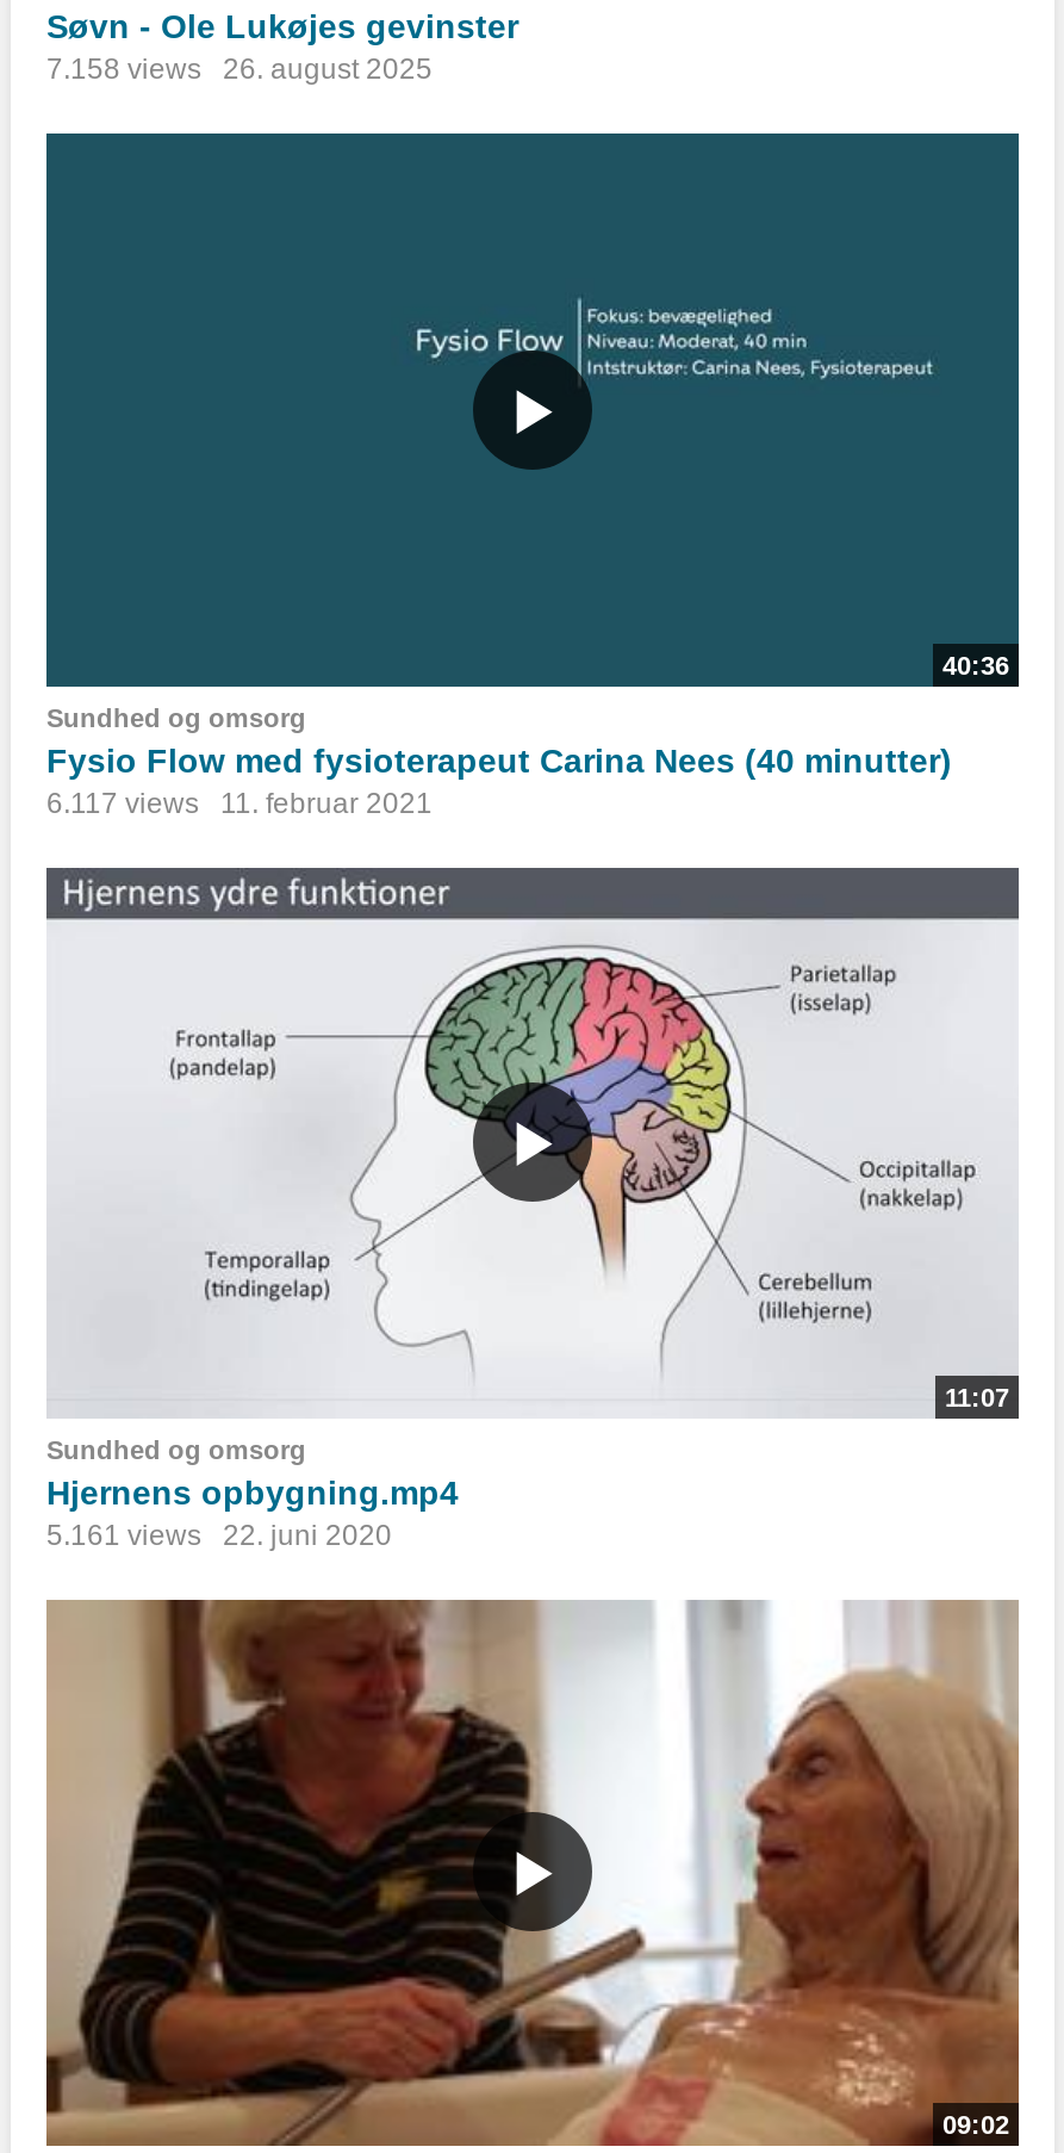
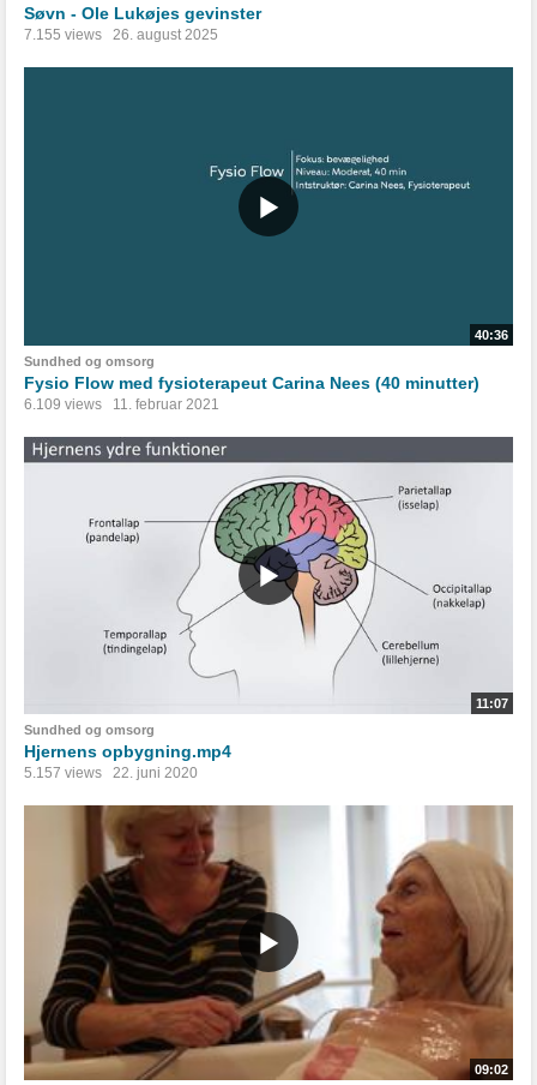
- 7.158 views 26. august 2025
+ 7.155 views 26. august 2025

- 6.117 views 11. februar 2021
+ 6.109 views 11. februar 2021

- 5.161 views 22. juni 2020
+ 5.157 views 22. juni 2020
